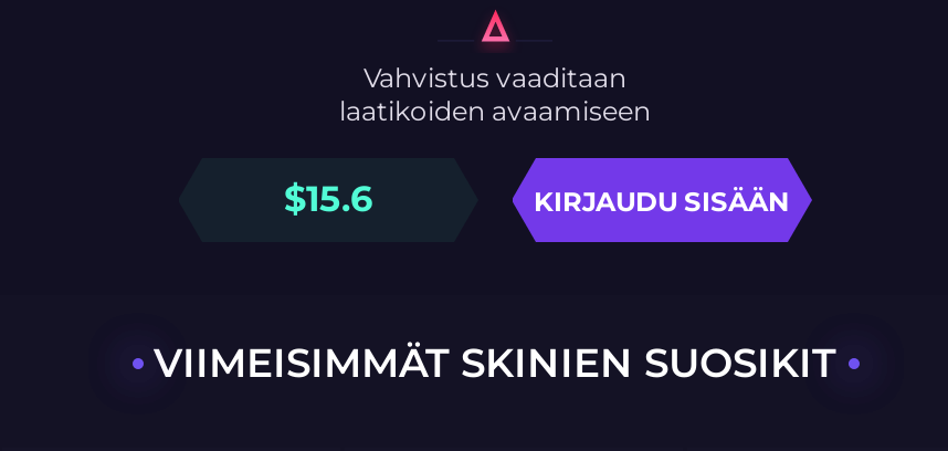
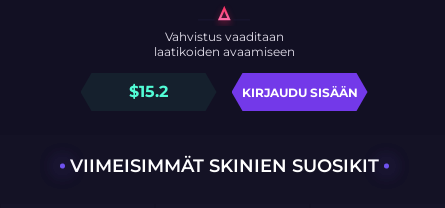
- $15.6
+ $15.2
